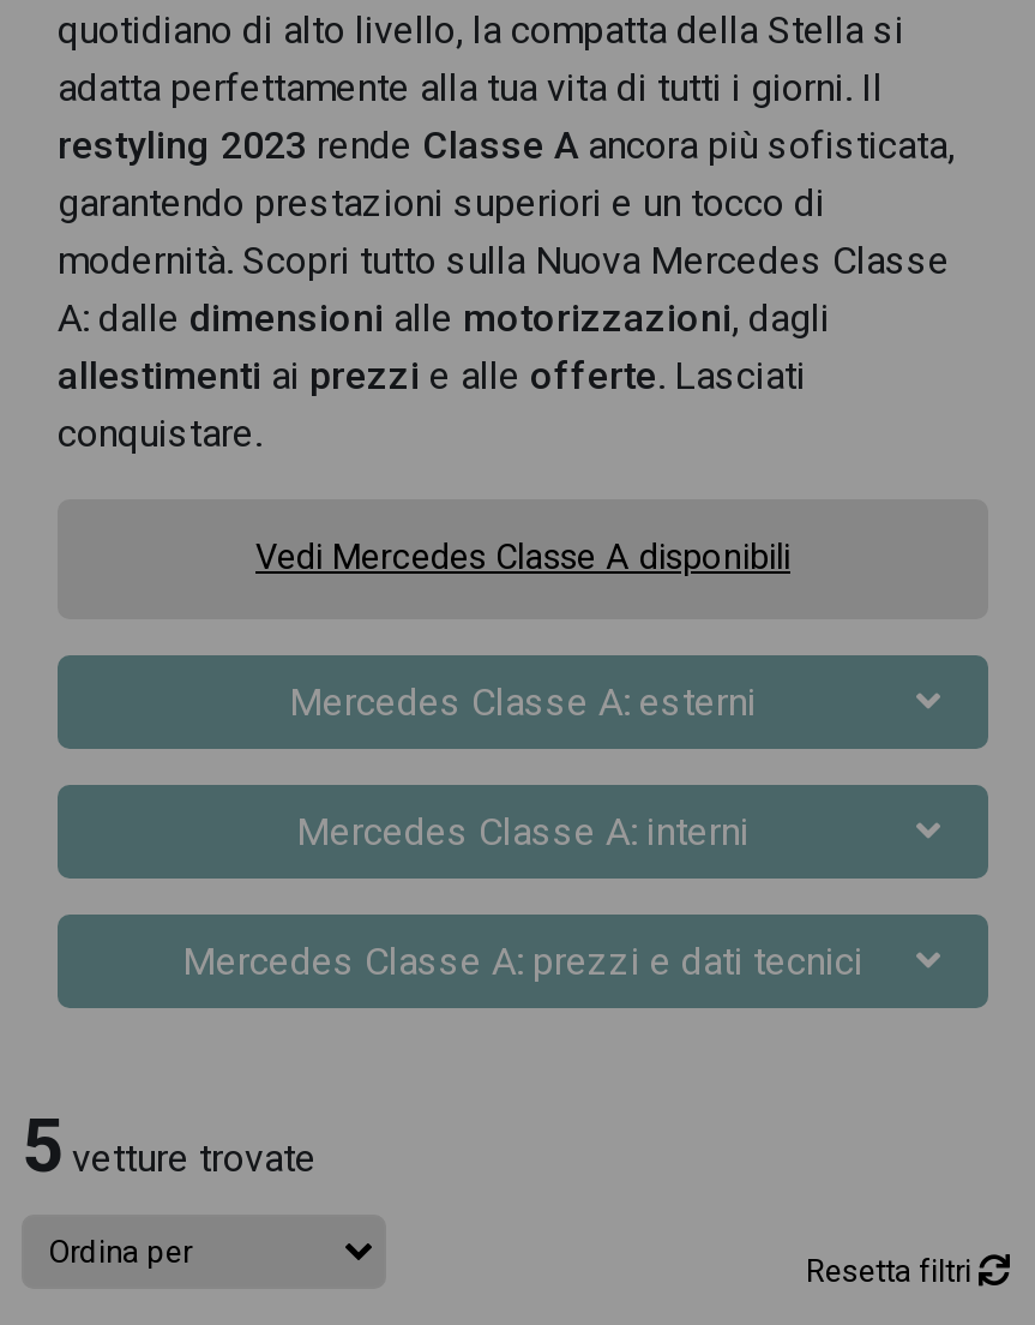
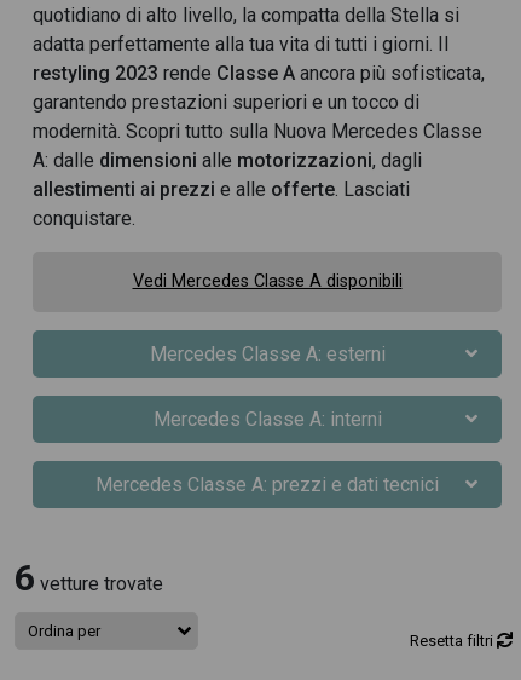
- 5vetture trovate
+ 6vetture trovate
